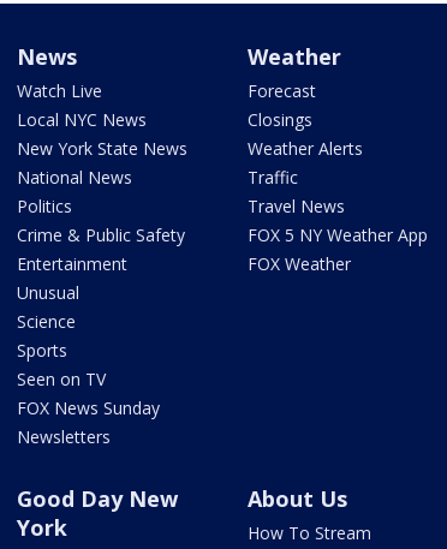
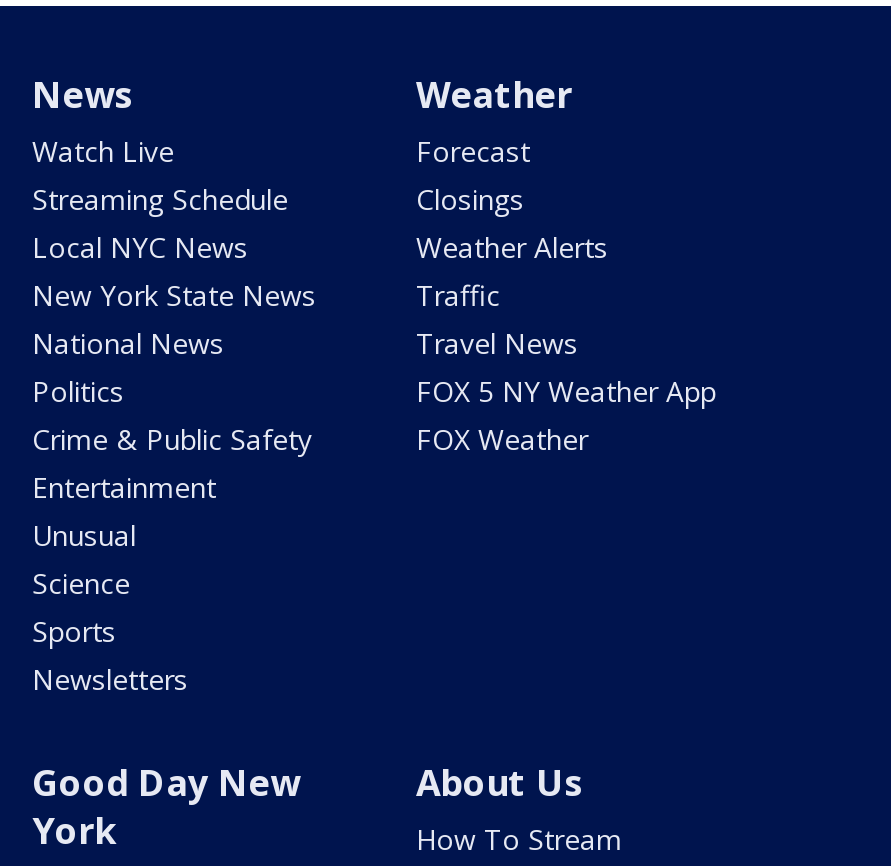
moved down: Local NYC News | New York State News | National News | ... | Science | Sports

+ Streaming Schedule

- Seen on TV
- FOX News Sunday
